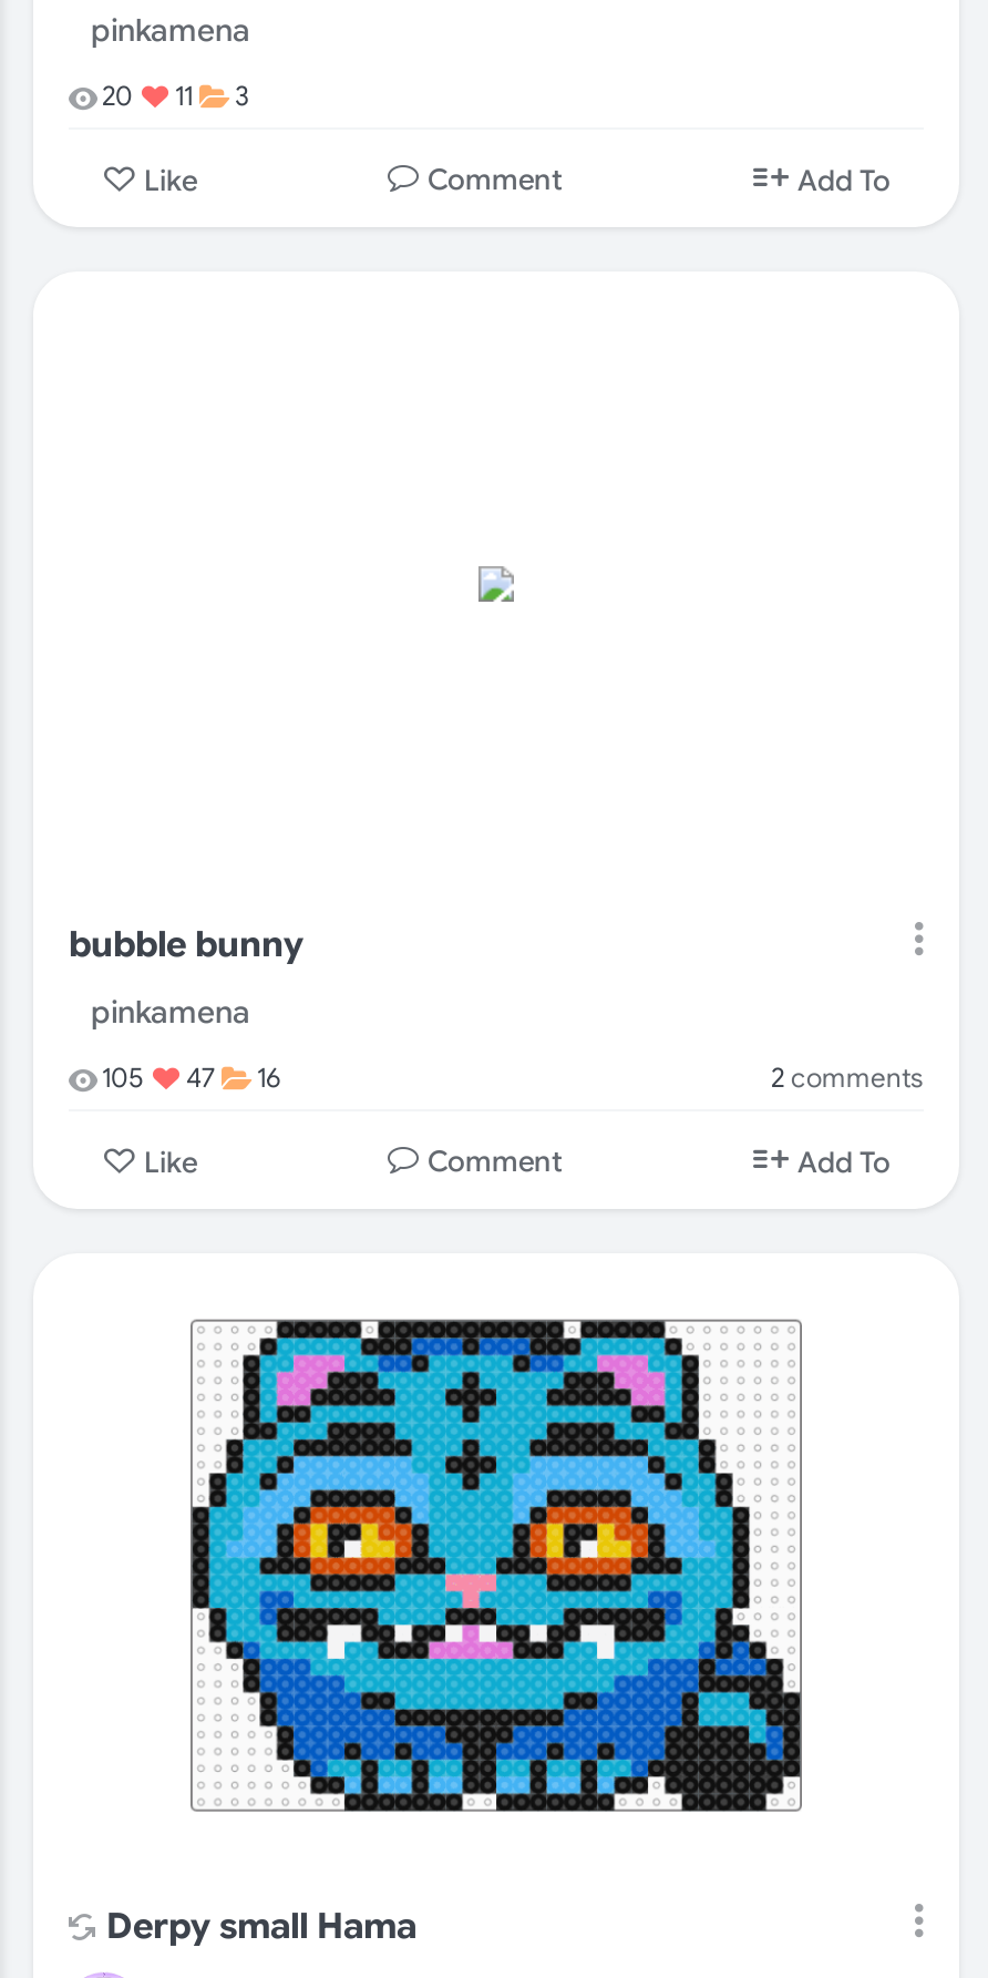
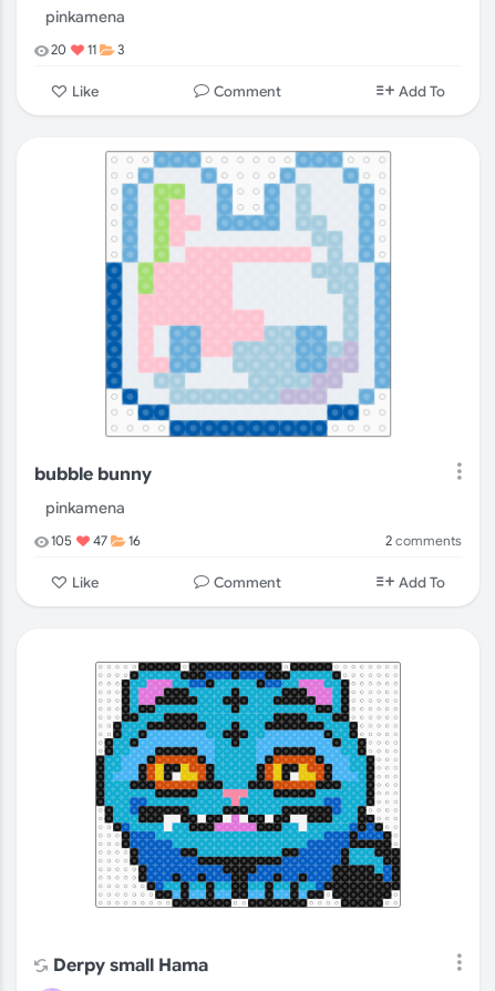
+ [image]
